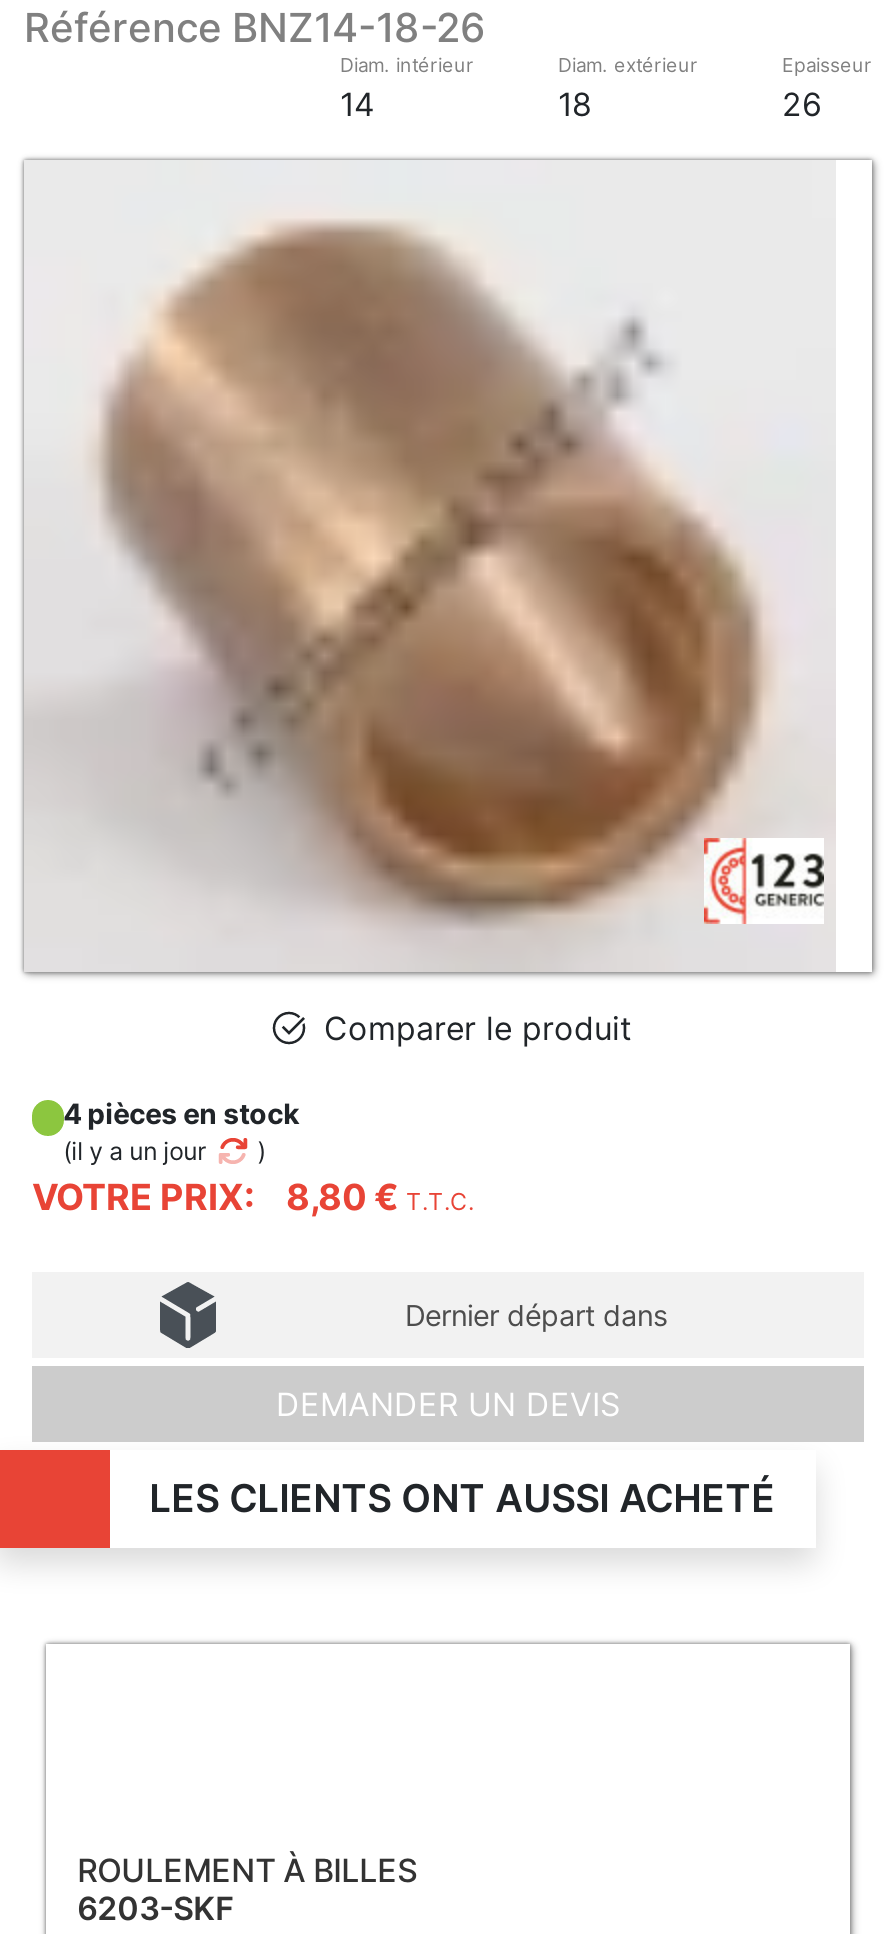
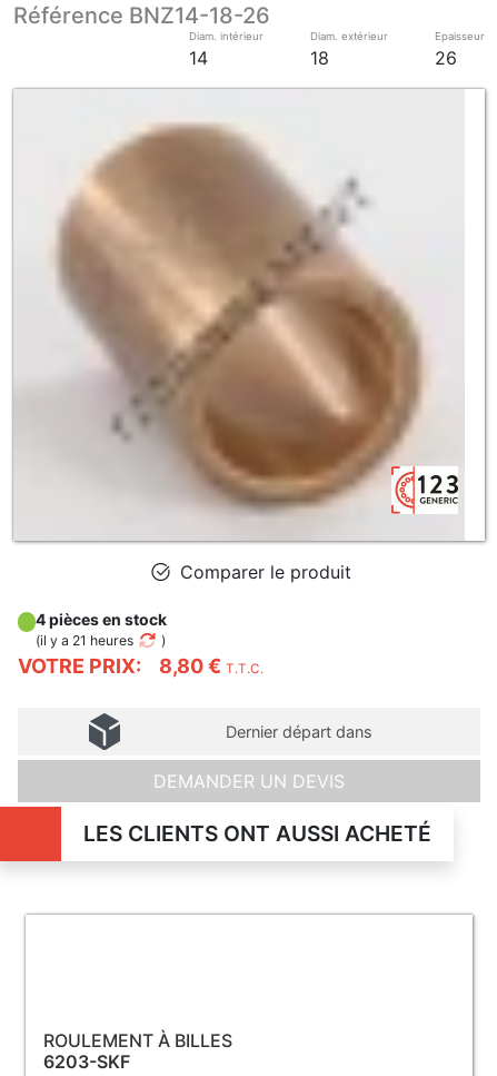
- (il y a un jour
+ (il y a 21 heures
